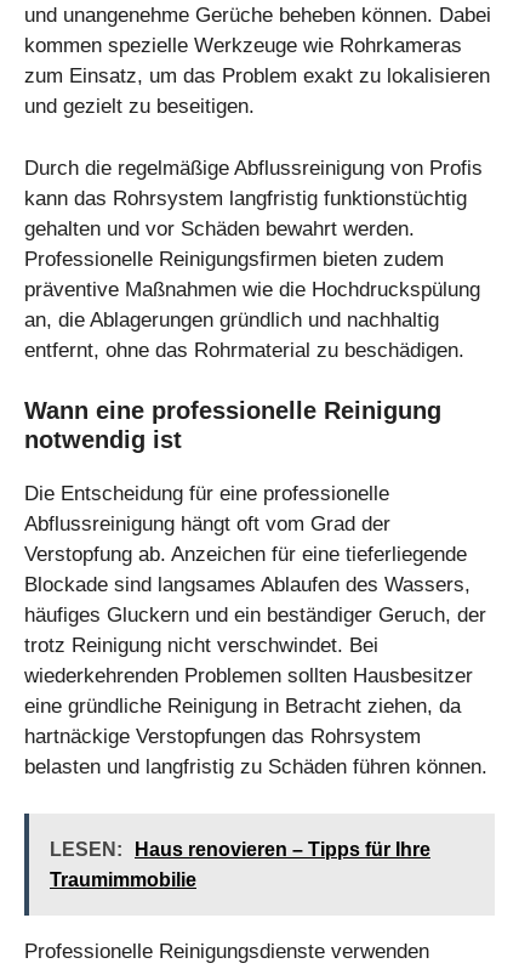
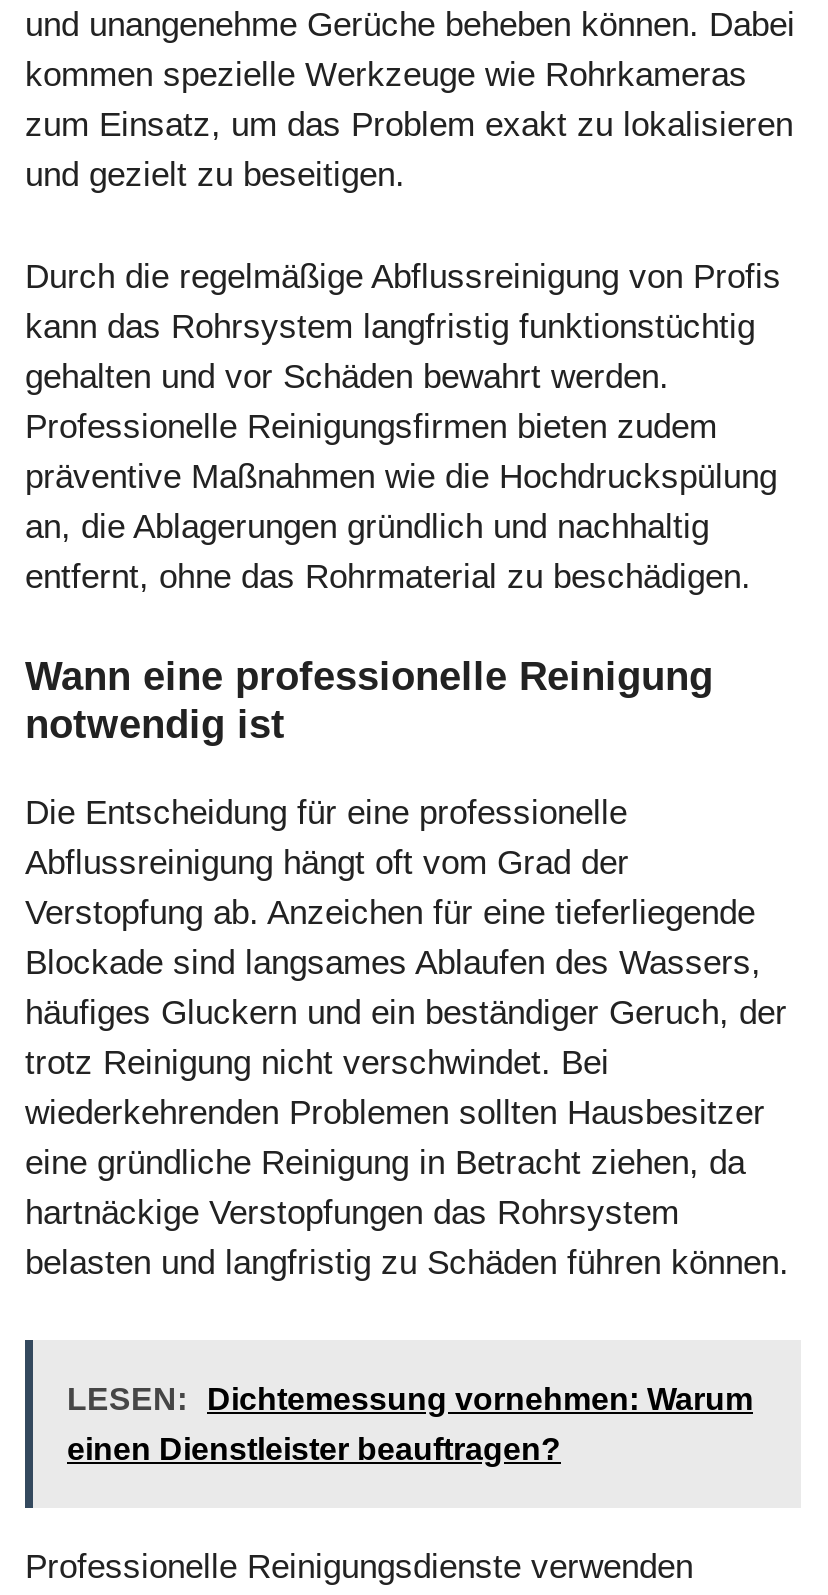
- LESEN: Haus renovieren – Tipps für Ihre
+ LESEN: Dichtemessung vornehmen: Warum

- Traumimmobilie
+ einen Dienstleister beauftragen?
